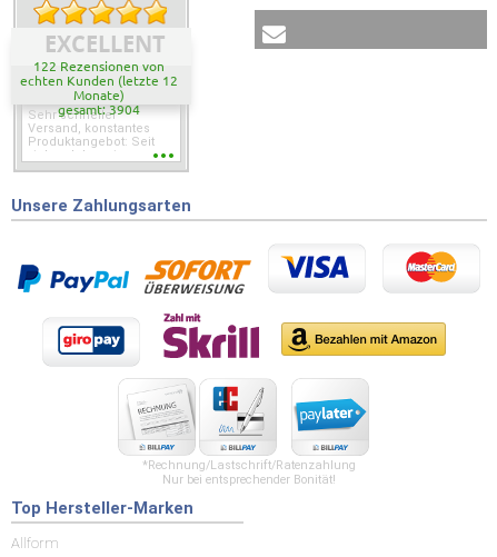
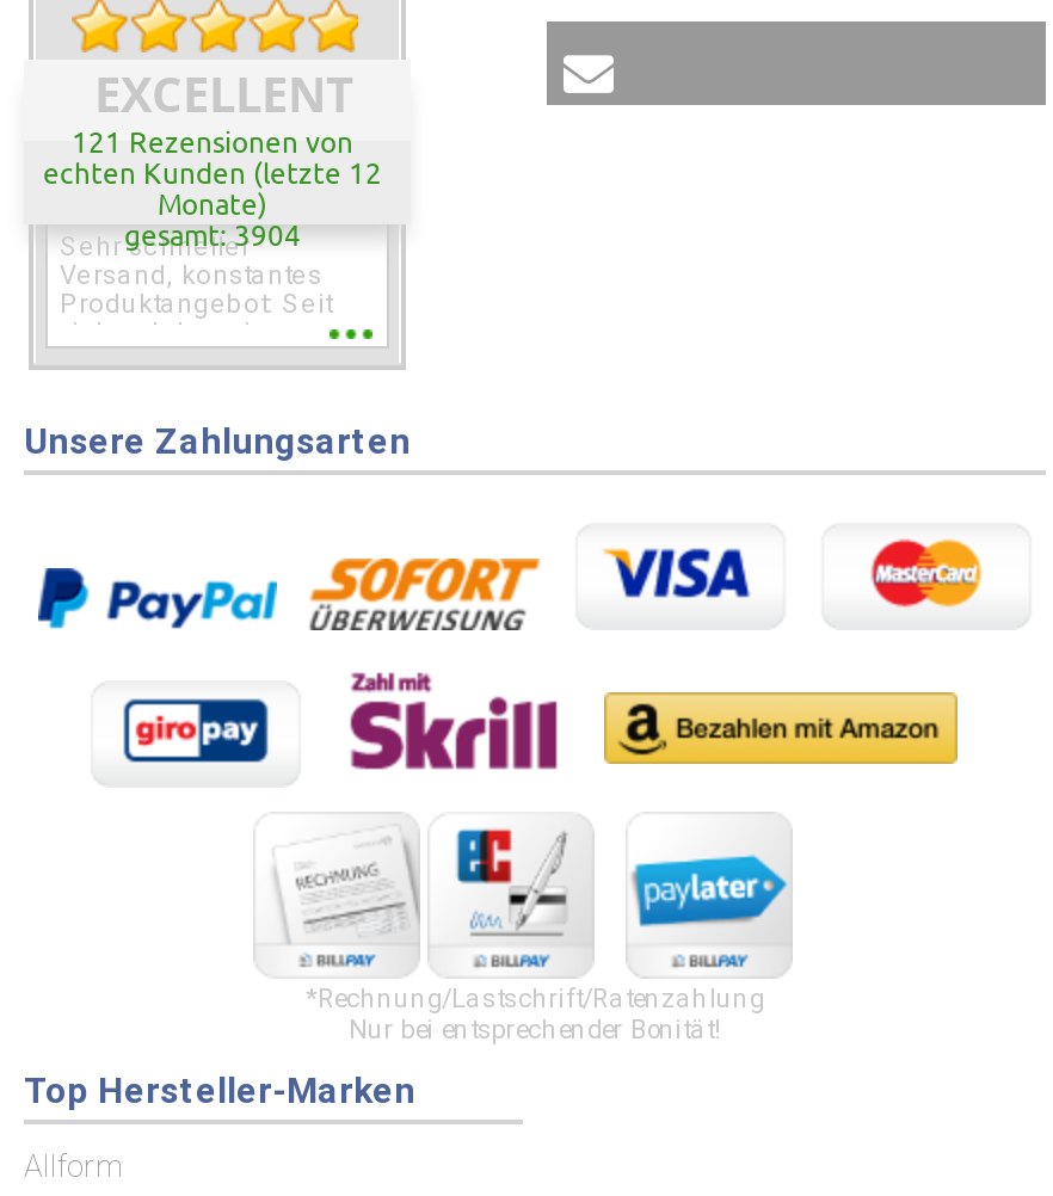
- 122 Rezensionen von
+ 121 Rezensionen von
